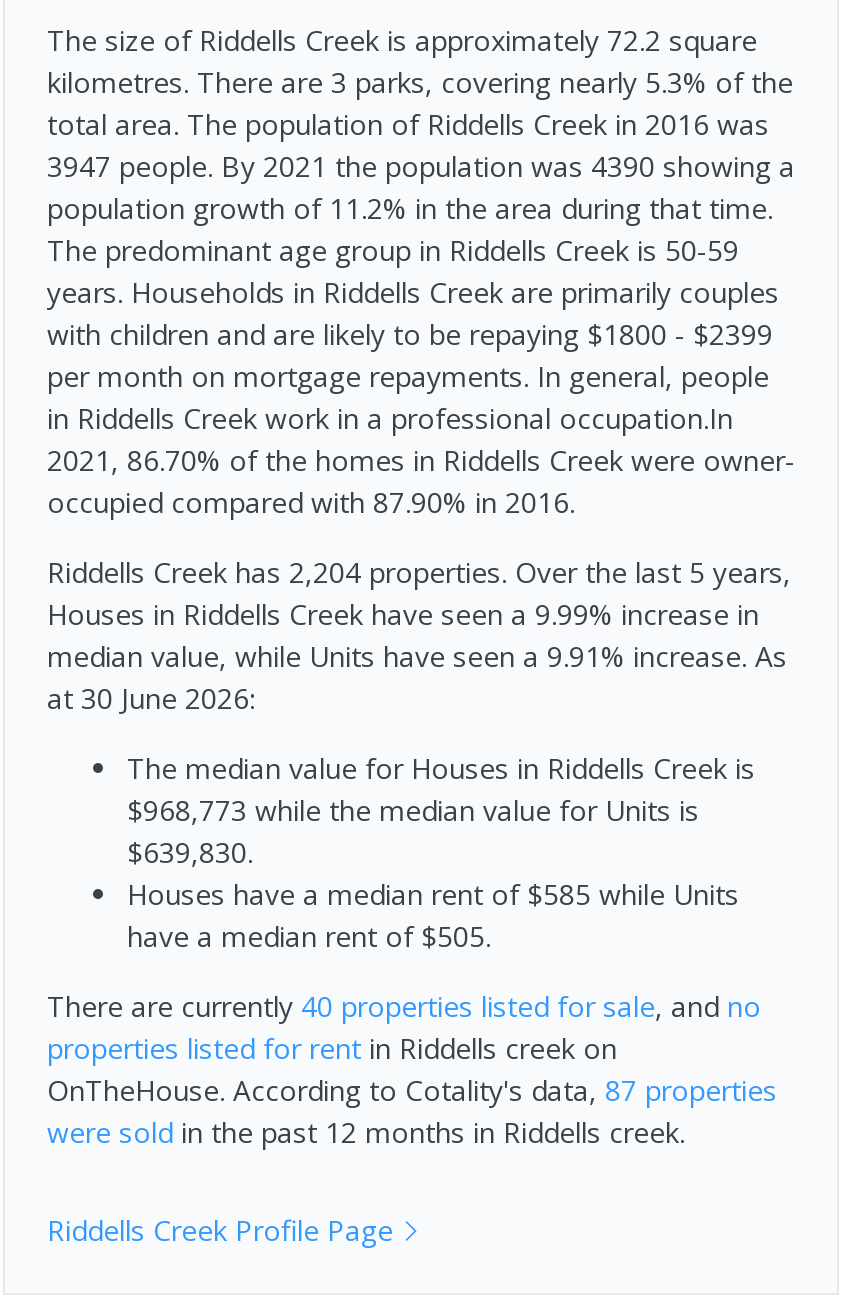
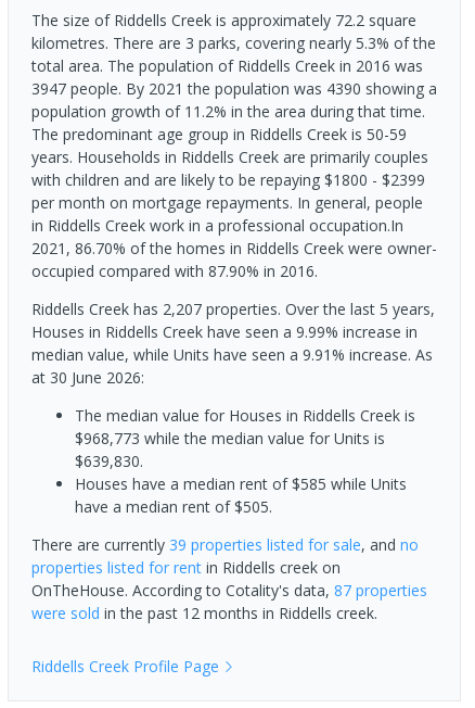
- Riddells Creek has 2,204 properties. Over the last 5 years,
+ Riddells Creek has 2,207 properties. Over the last 5 years,

- There are currently 40 properties listed for sale, and no
+ There are currently 39 properties listed for sale, and no
